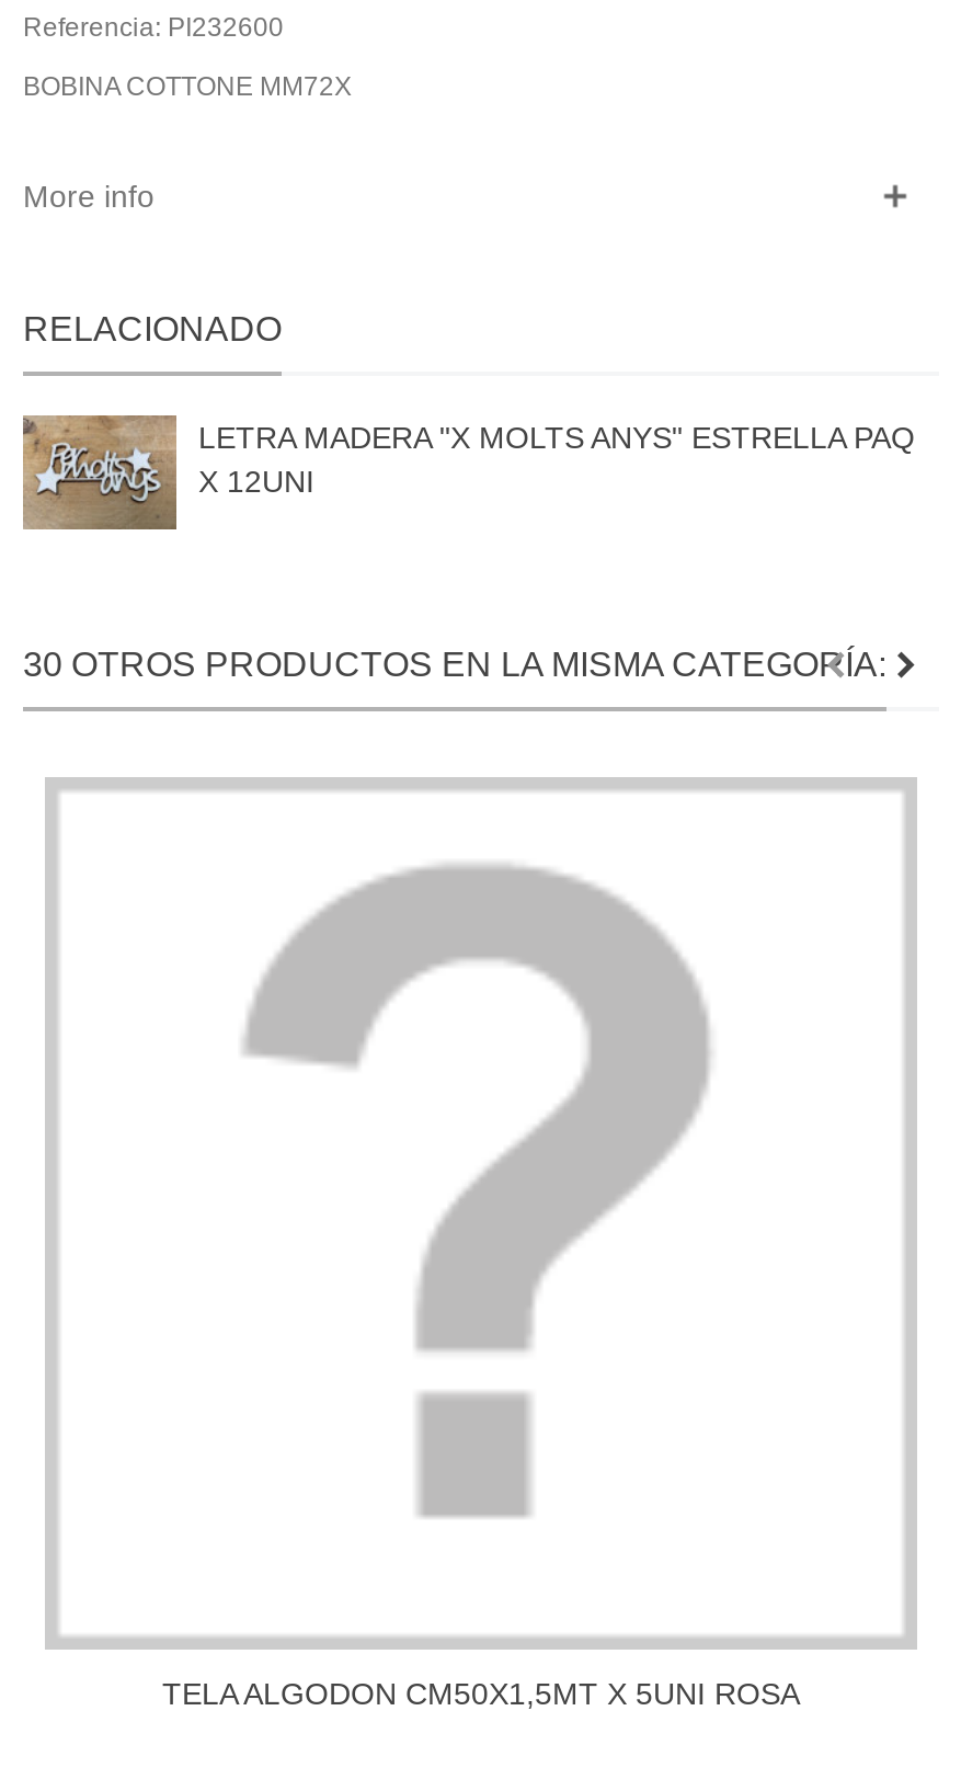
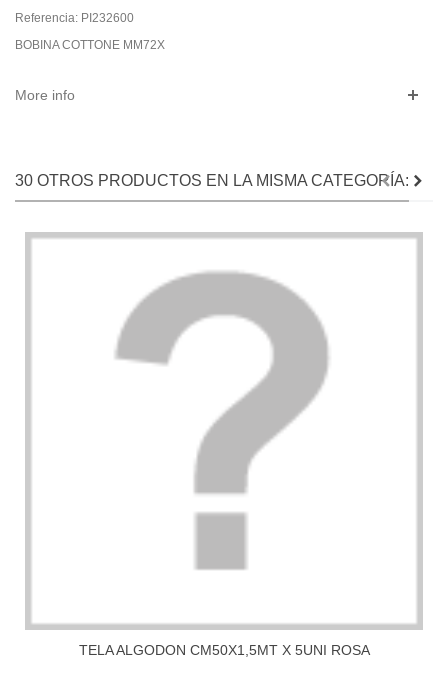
- [image]
- RELACIONADO
- LETRA MADERA "X MOLTS ANYS" ESTRELLA PAQ
- X 12UNI
